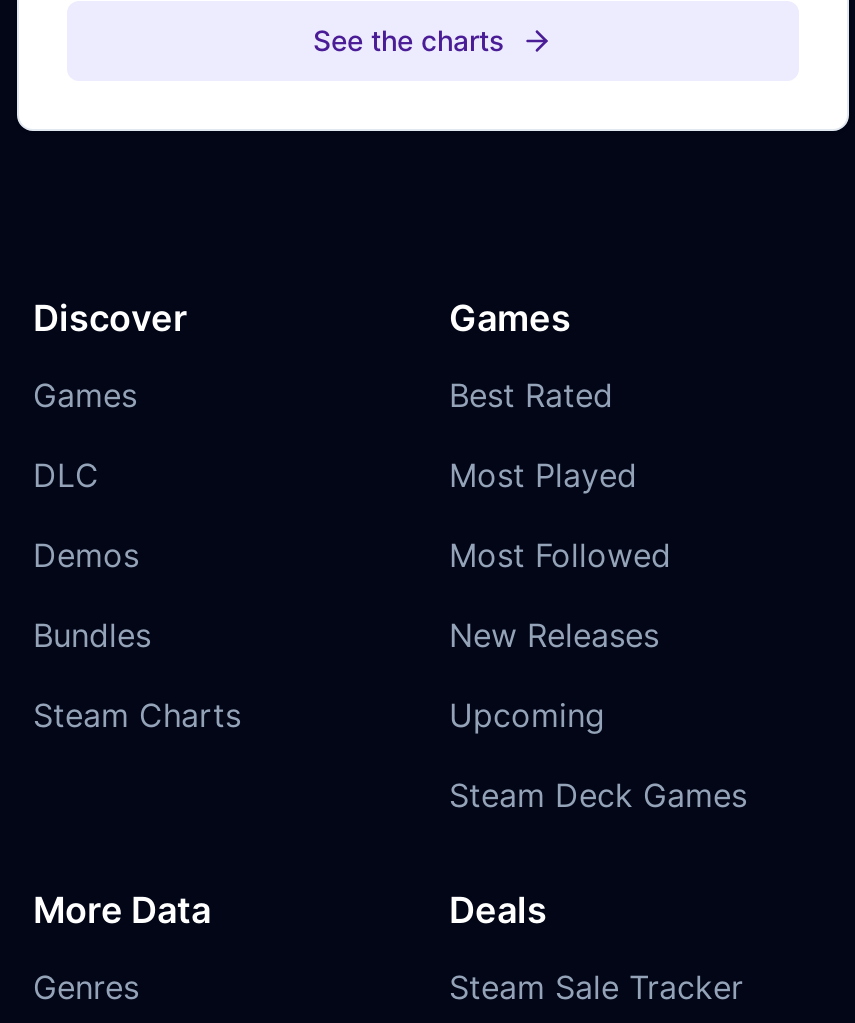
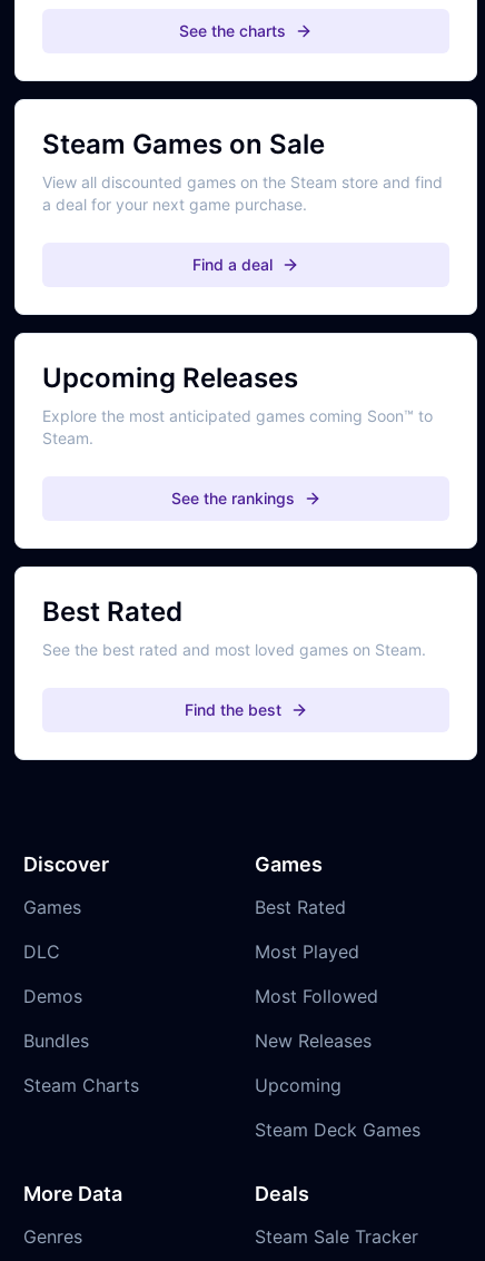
+ Steam Games on Sale
+ View all discounted games on the Steam store and find
+ a deal for your next game purchase.
+ Find a deal

+ Upcoming Releases
+ Explore the most anticipated games coming Soon™ to
+ Steam.
+ See the rankings

+ Best Rated
+ See the best rated and most loved games on Steam.
+ Find the best
